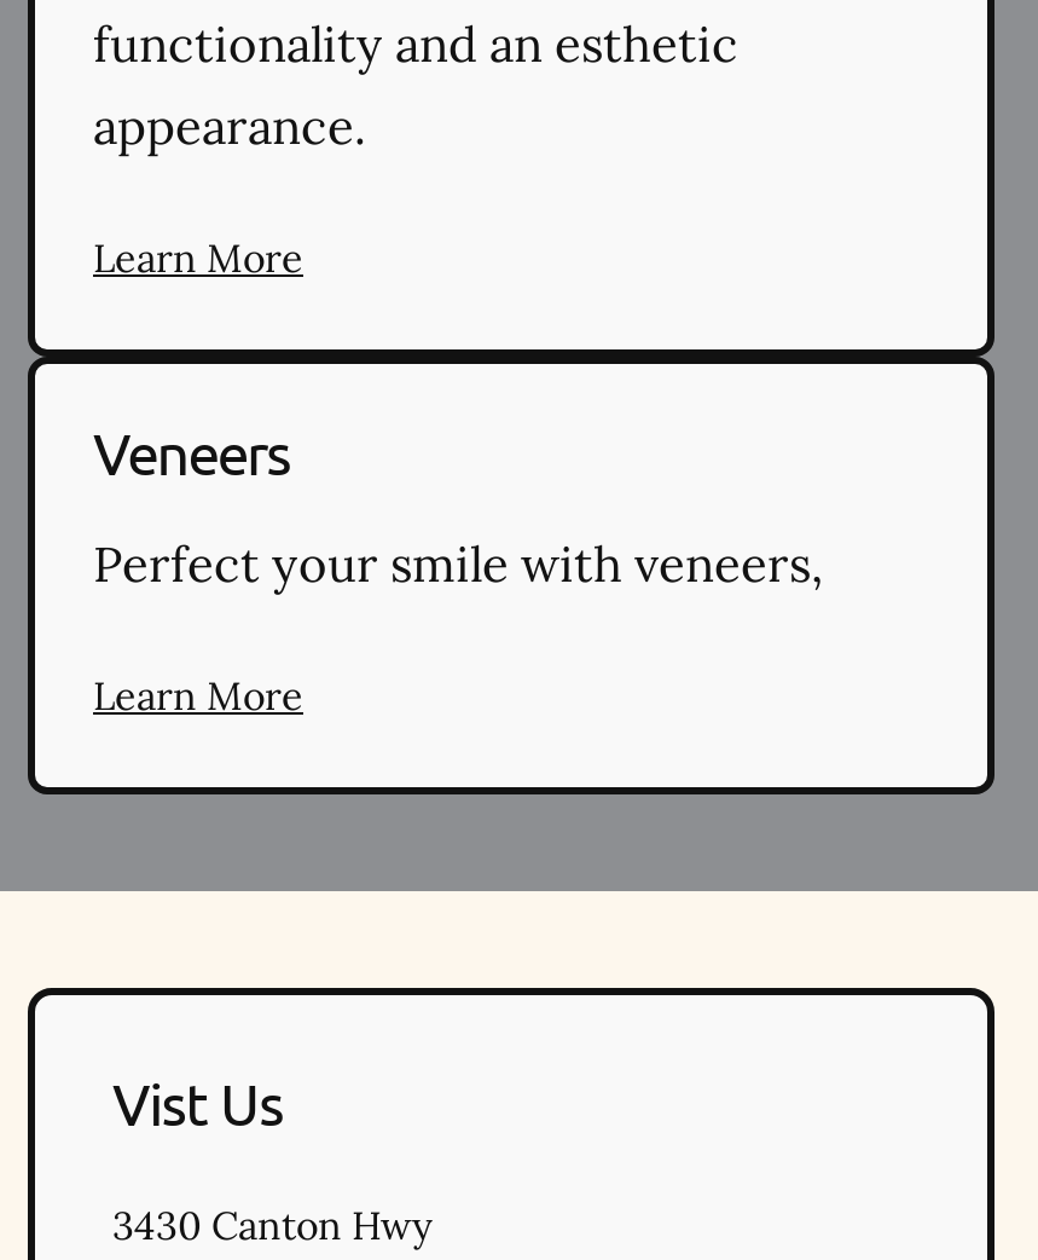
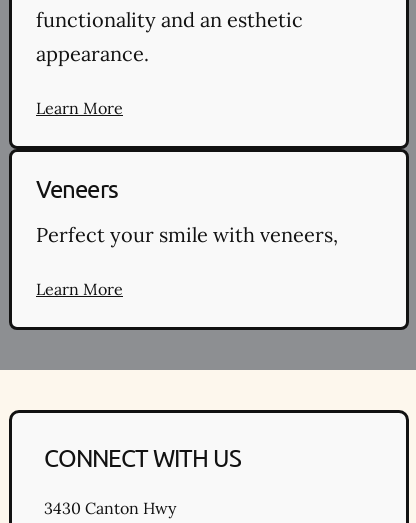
- Vist Us
+ CONNECT WITH US
